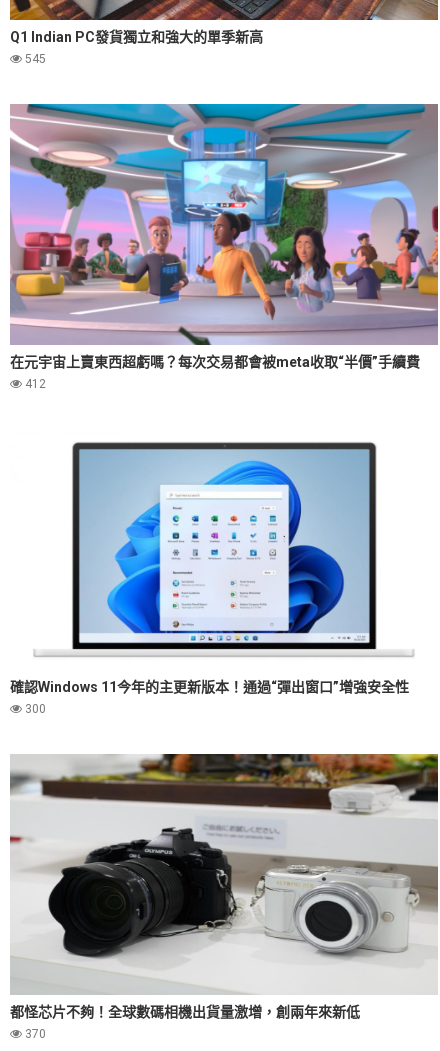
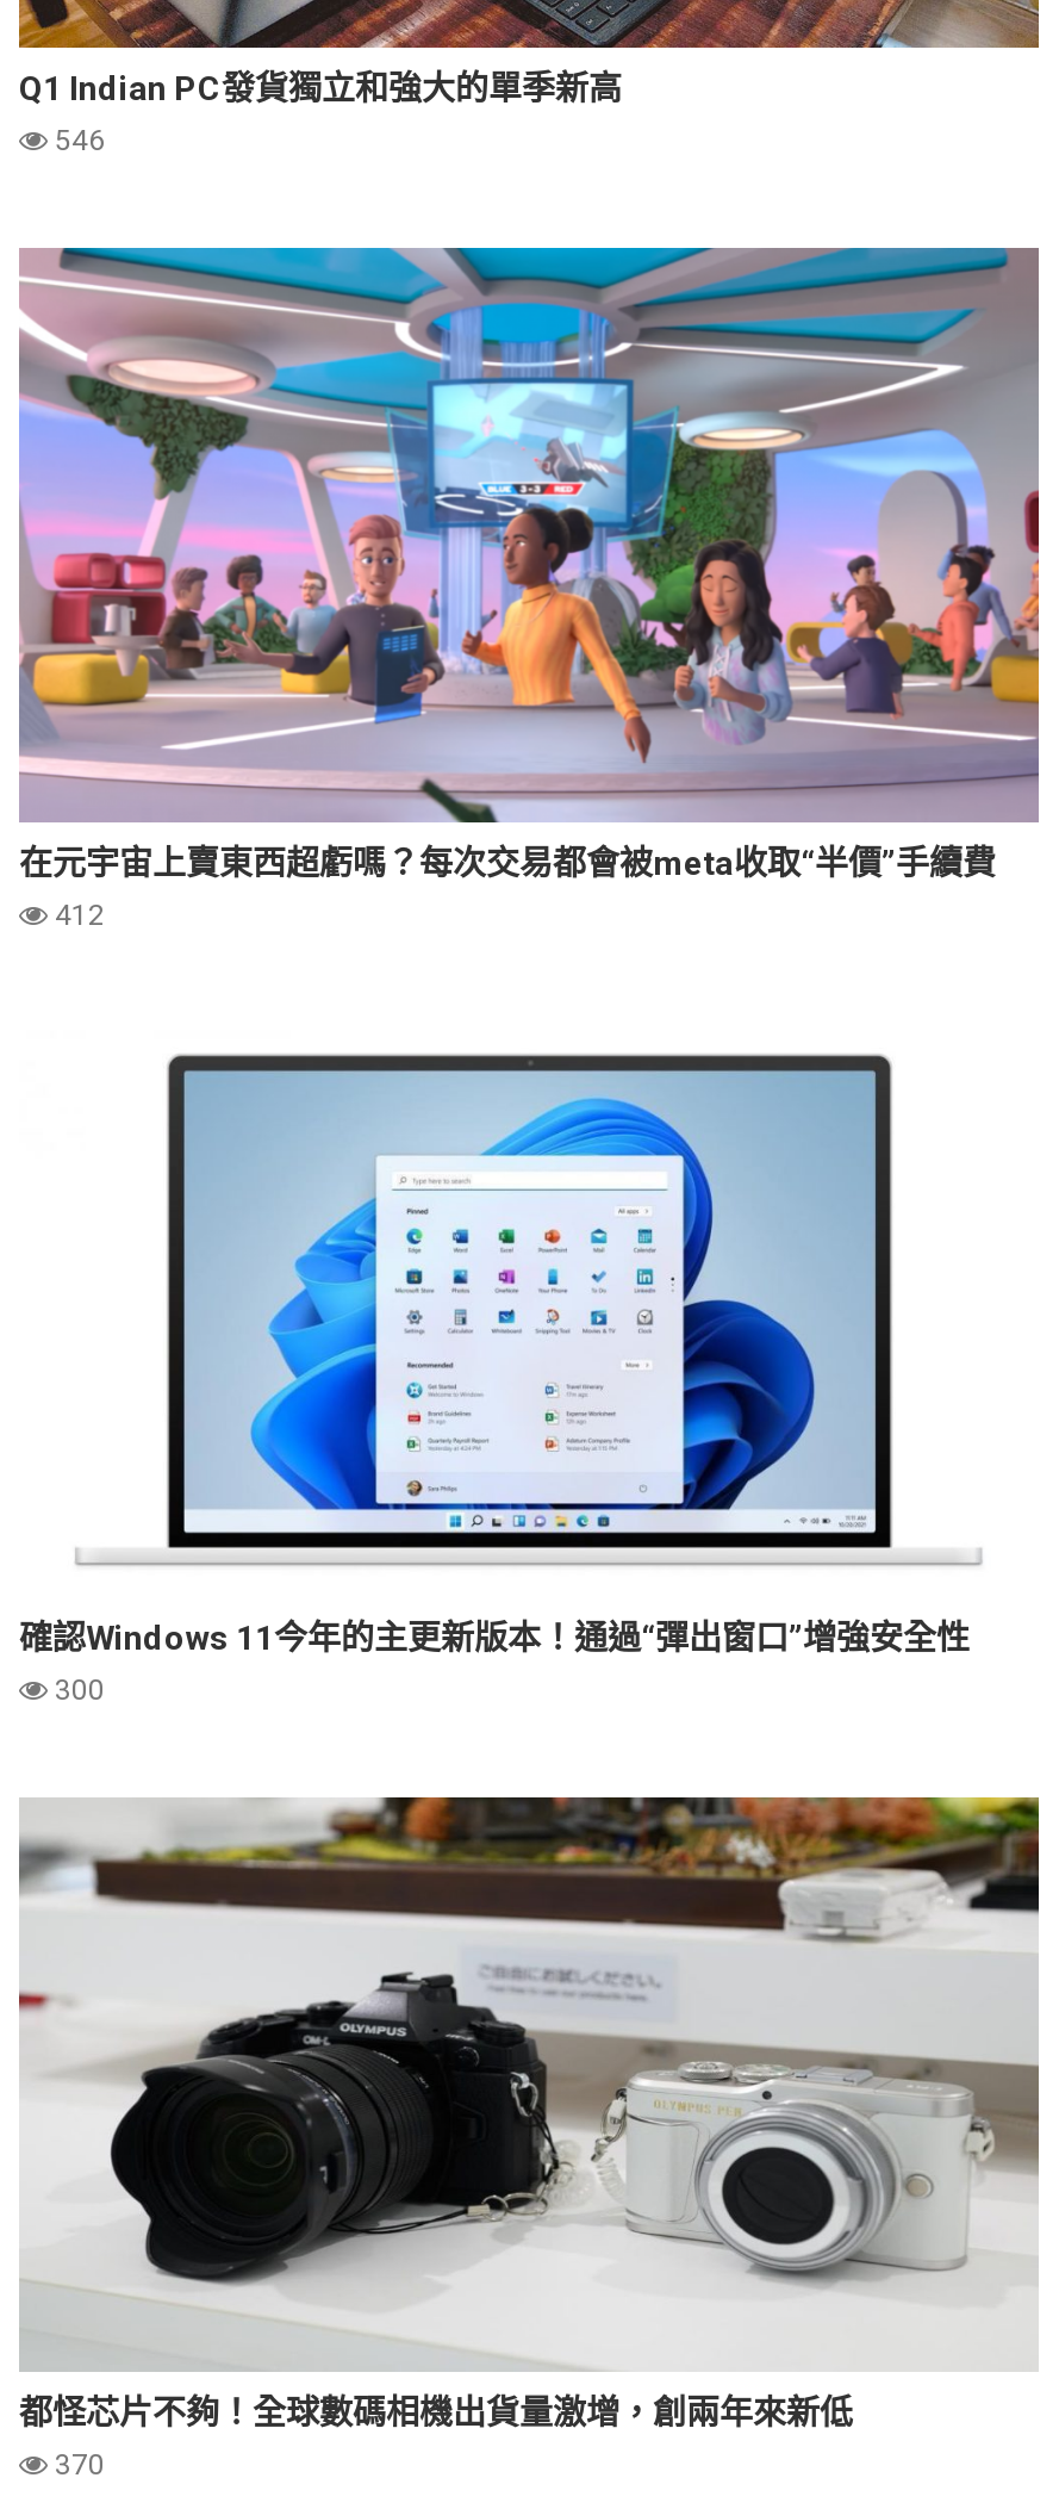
- 545
+ 546
